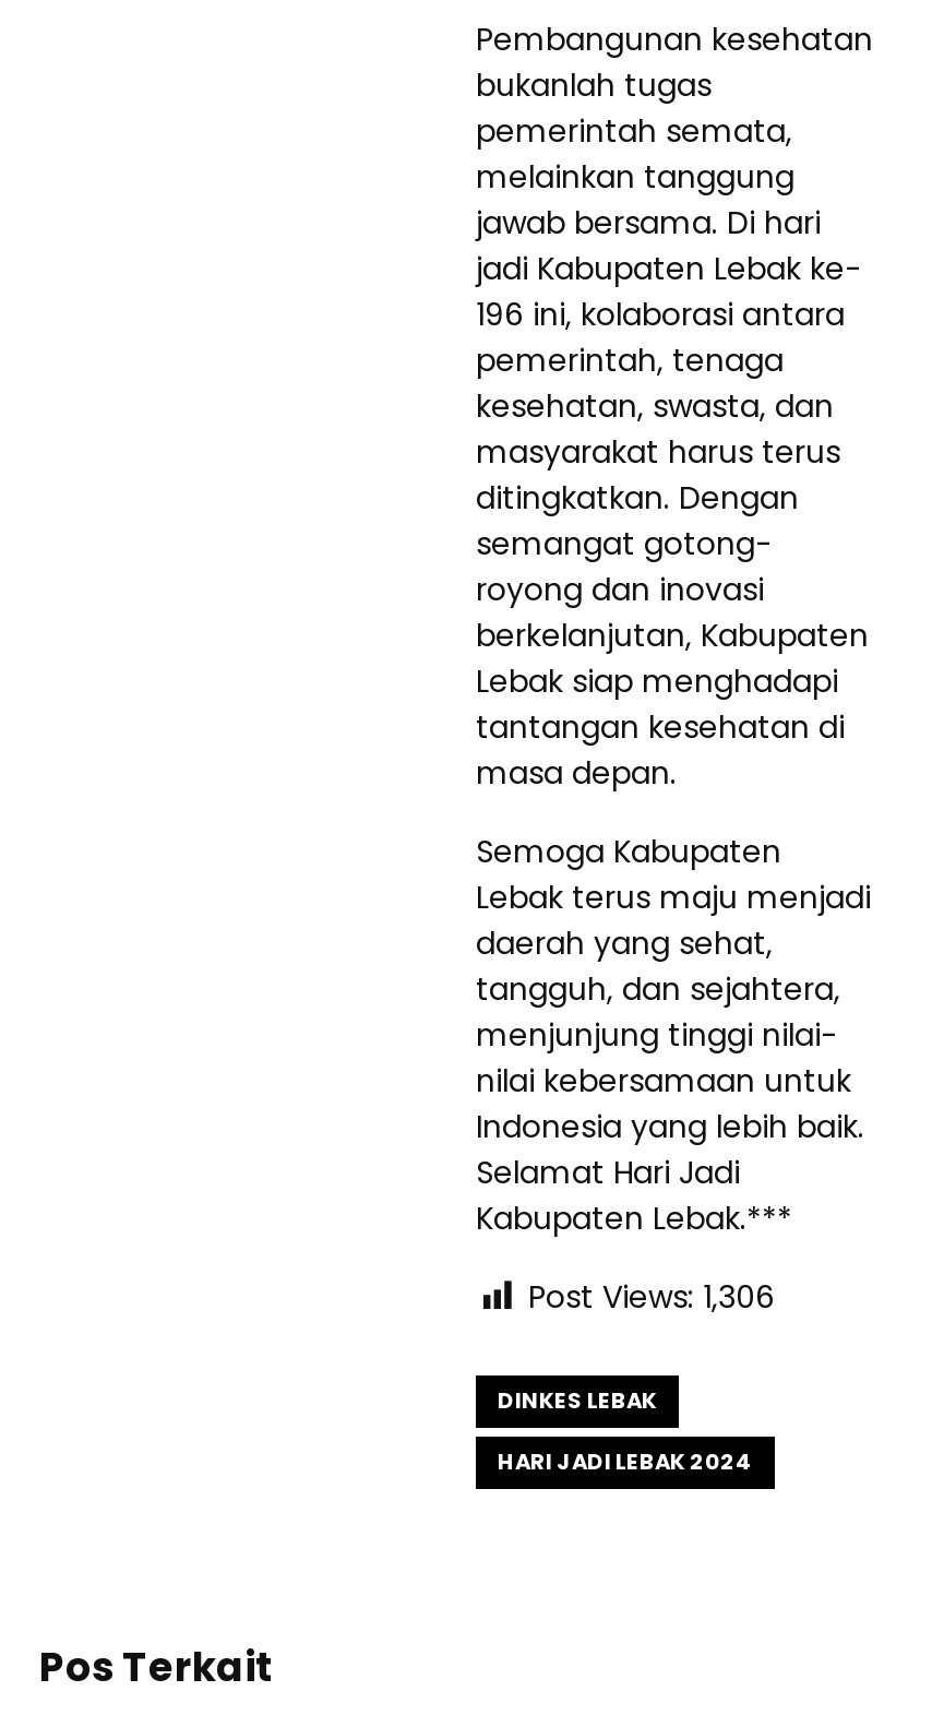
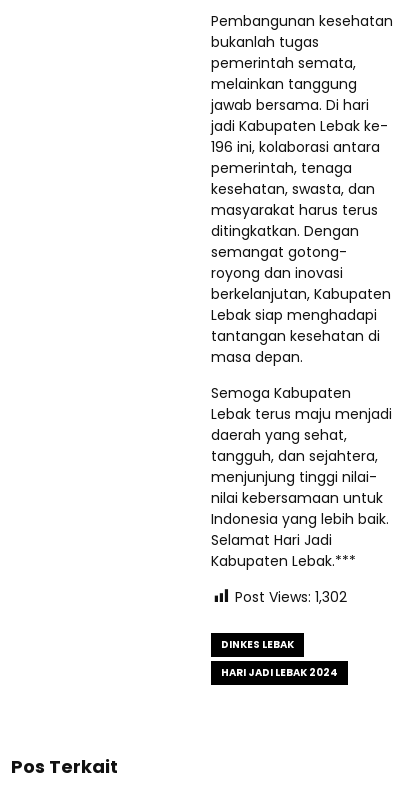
- Post Views: 1,306
+ Post Views: 1,302
